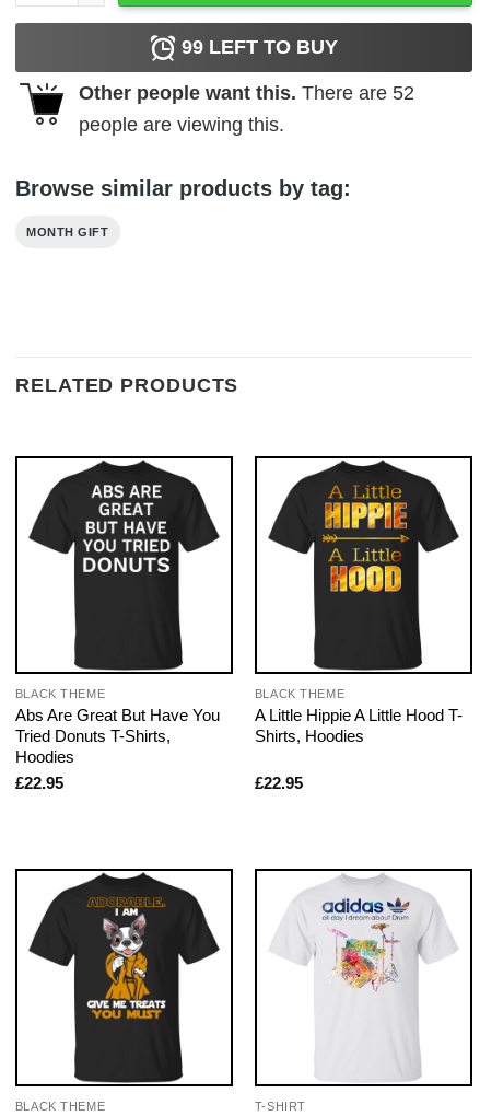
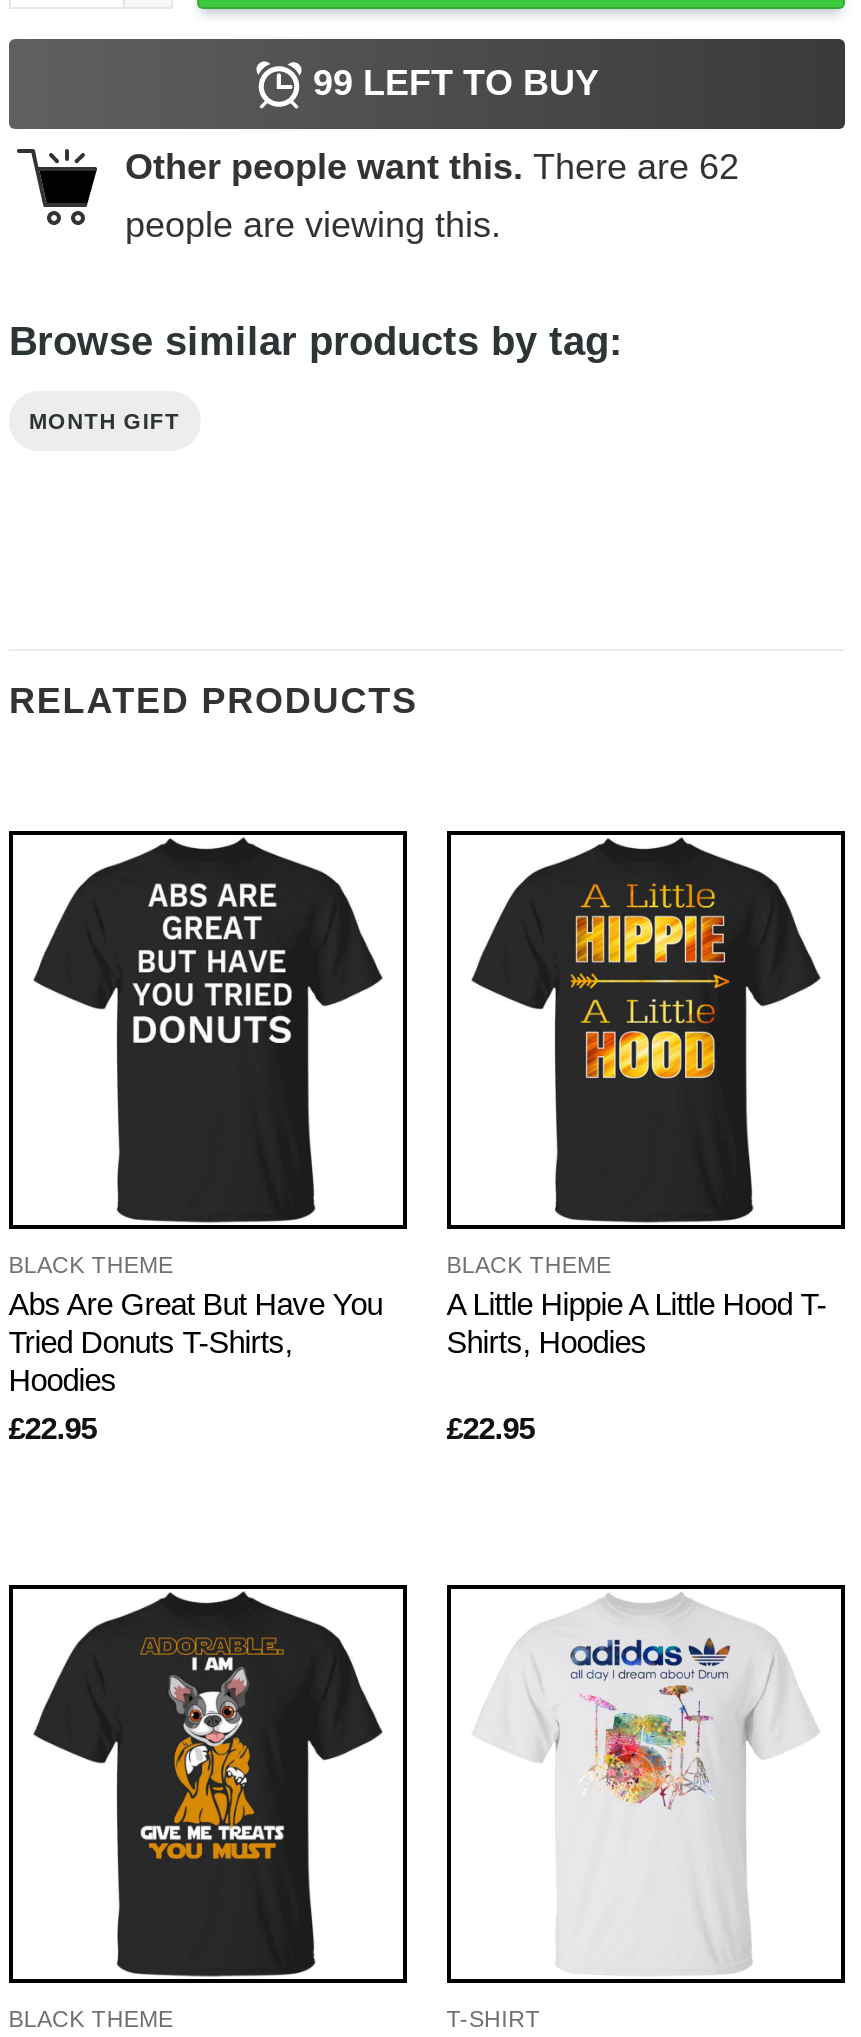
- Other people want this. There are 52
+ Other people want this. There are 62
